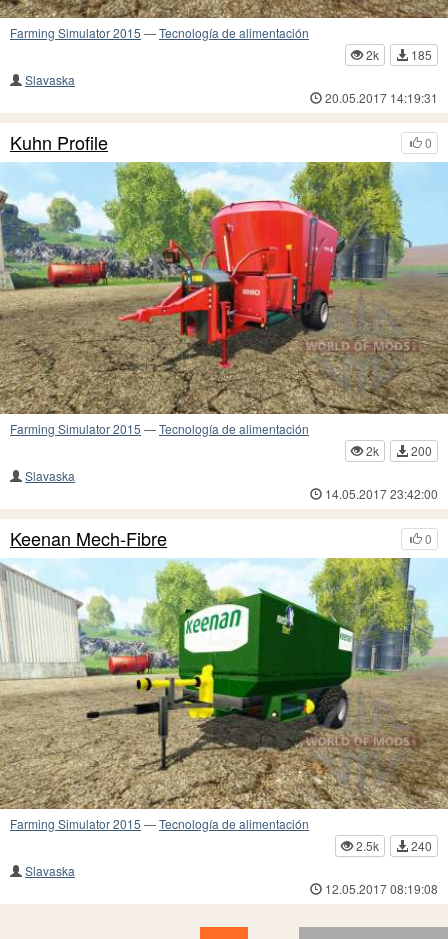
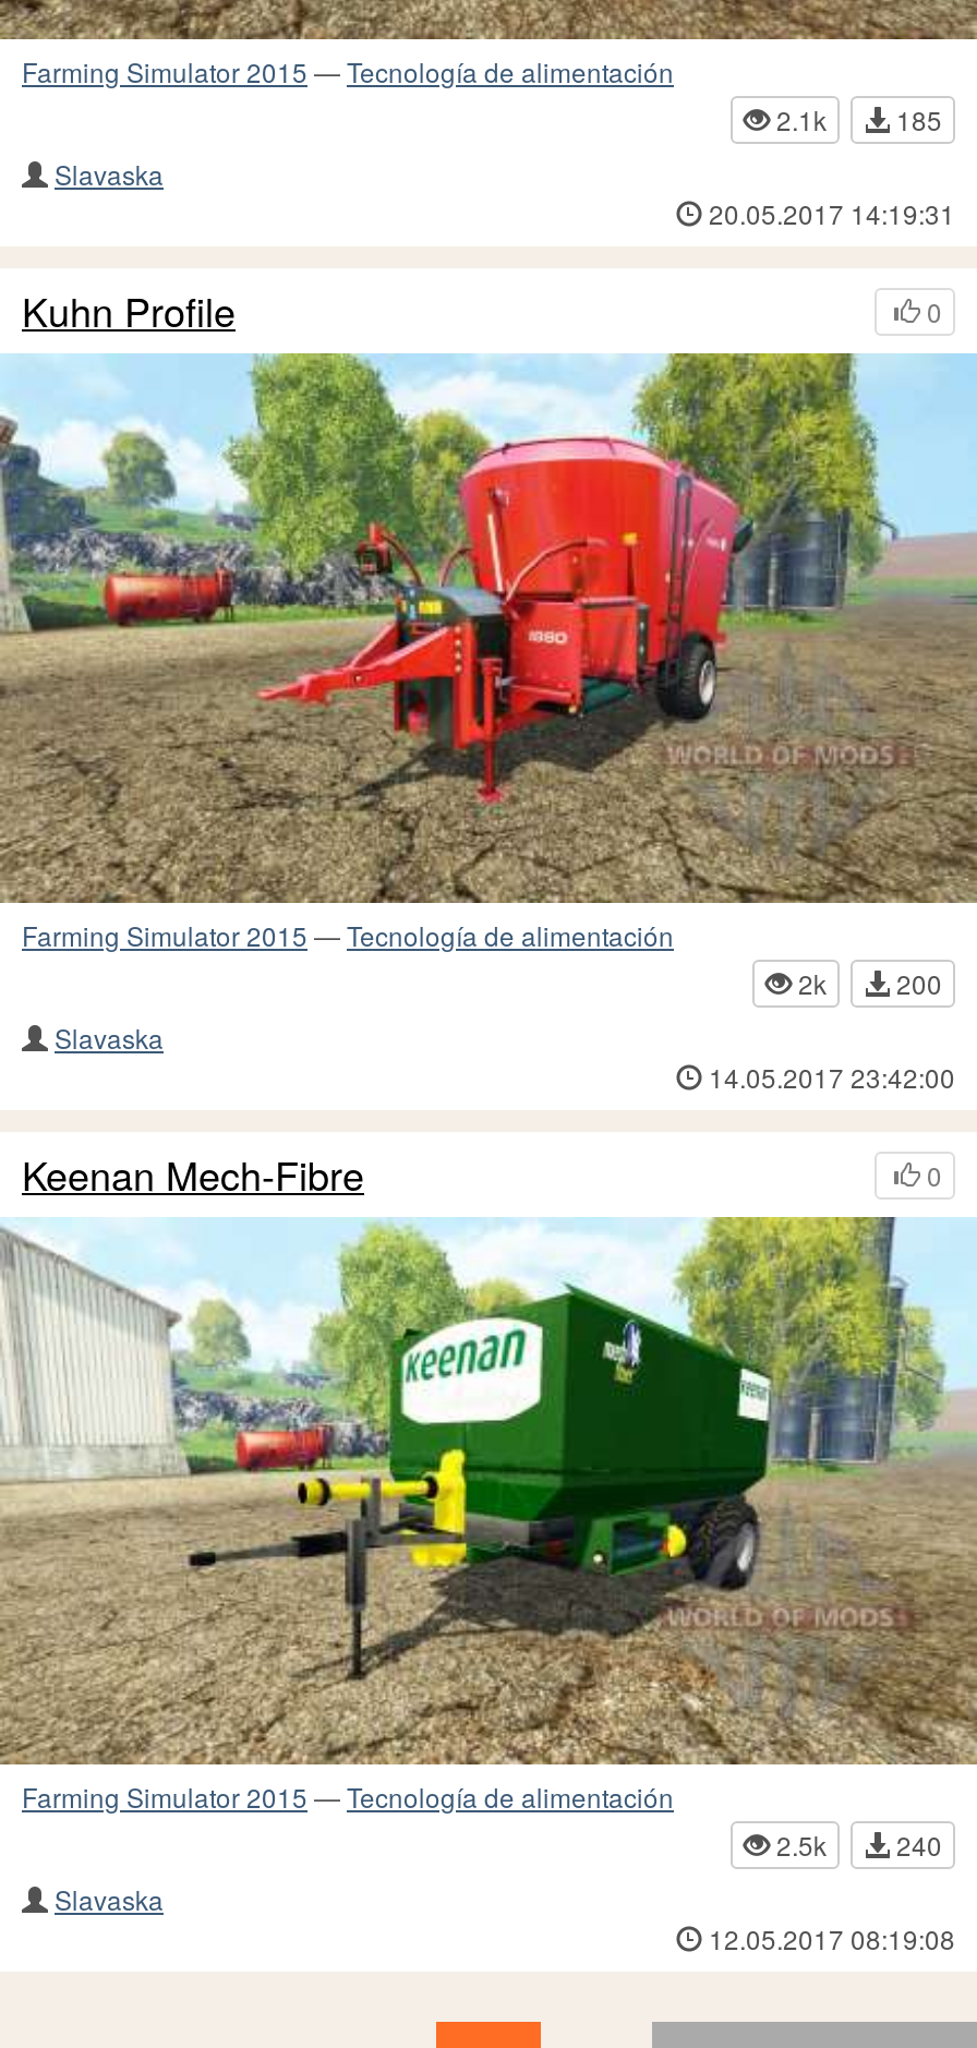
- 2k 185
+ 2.1k 185
